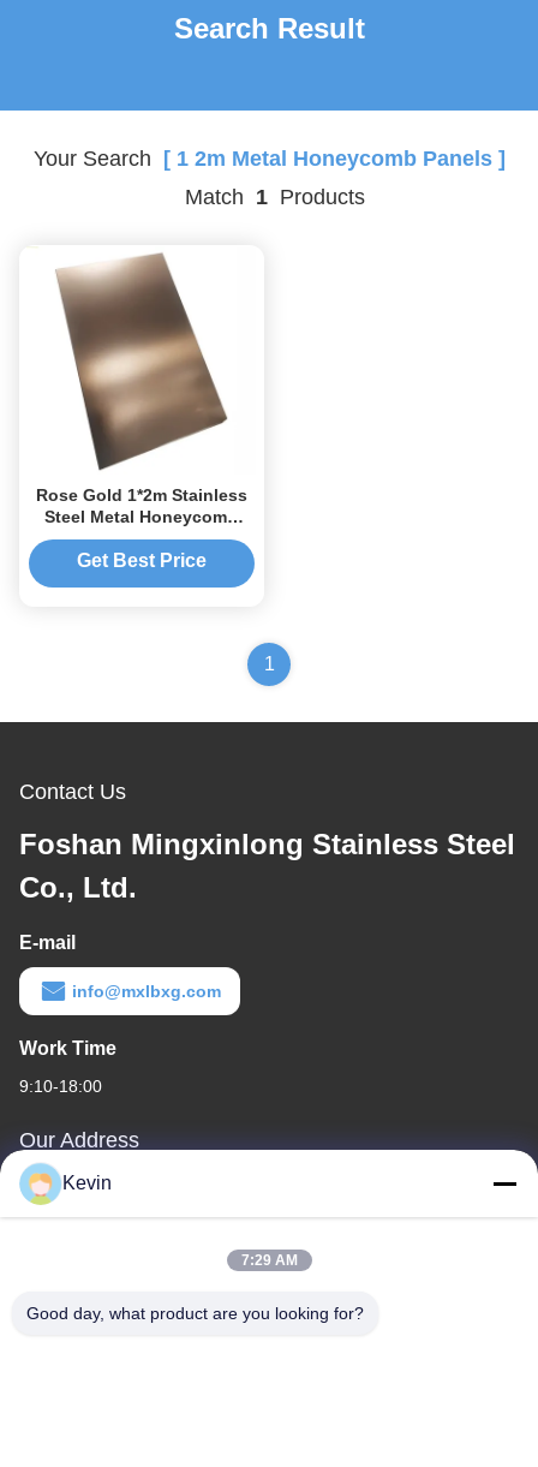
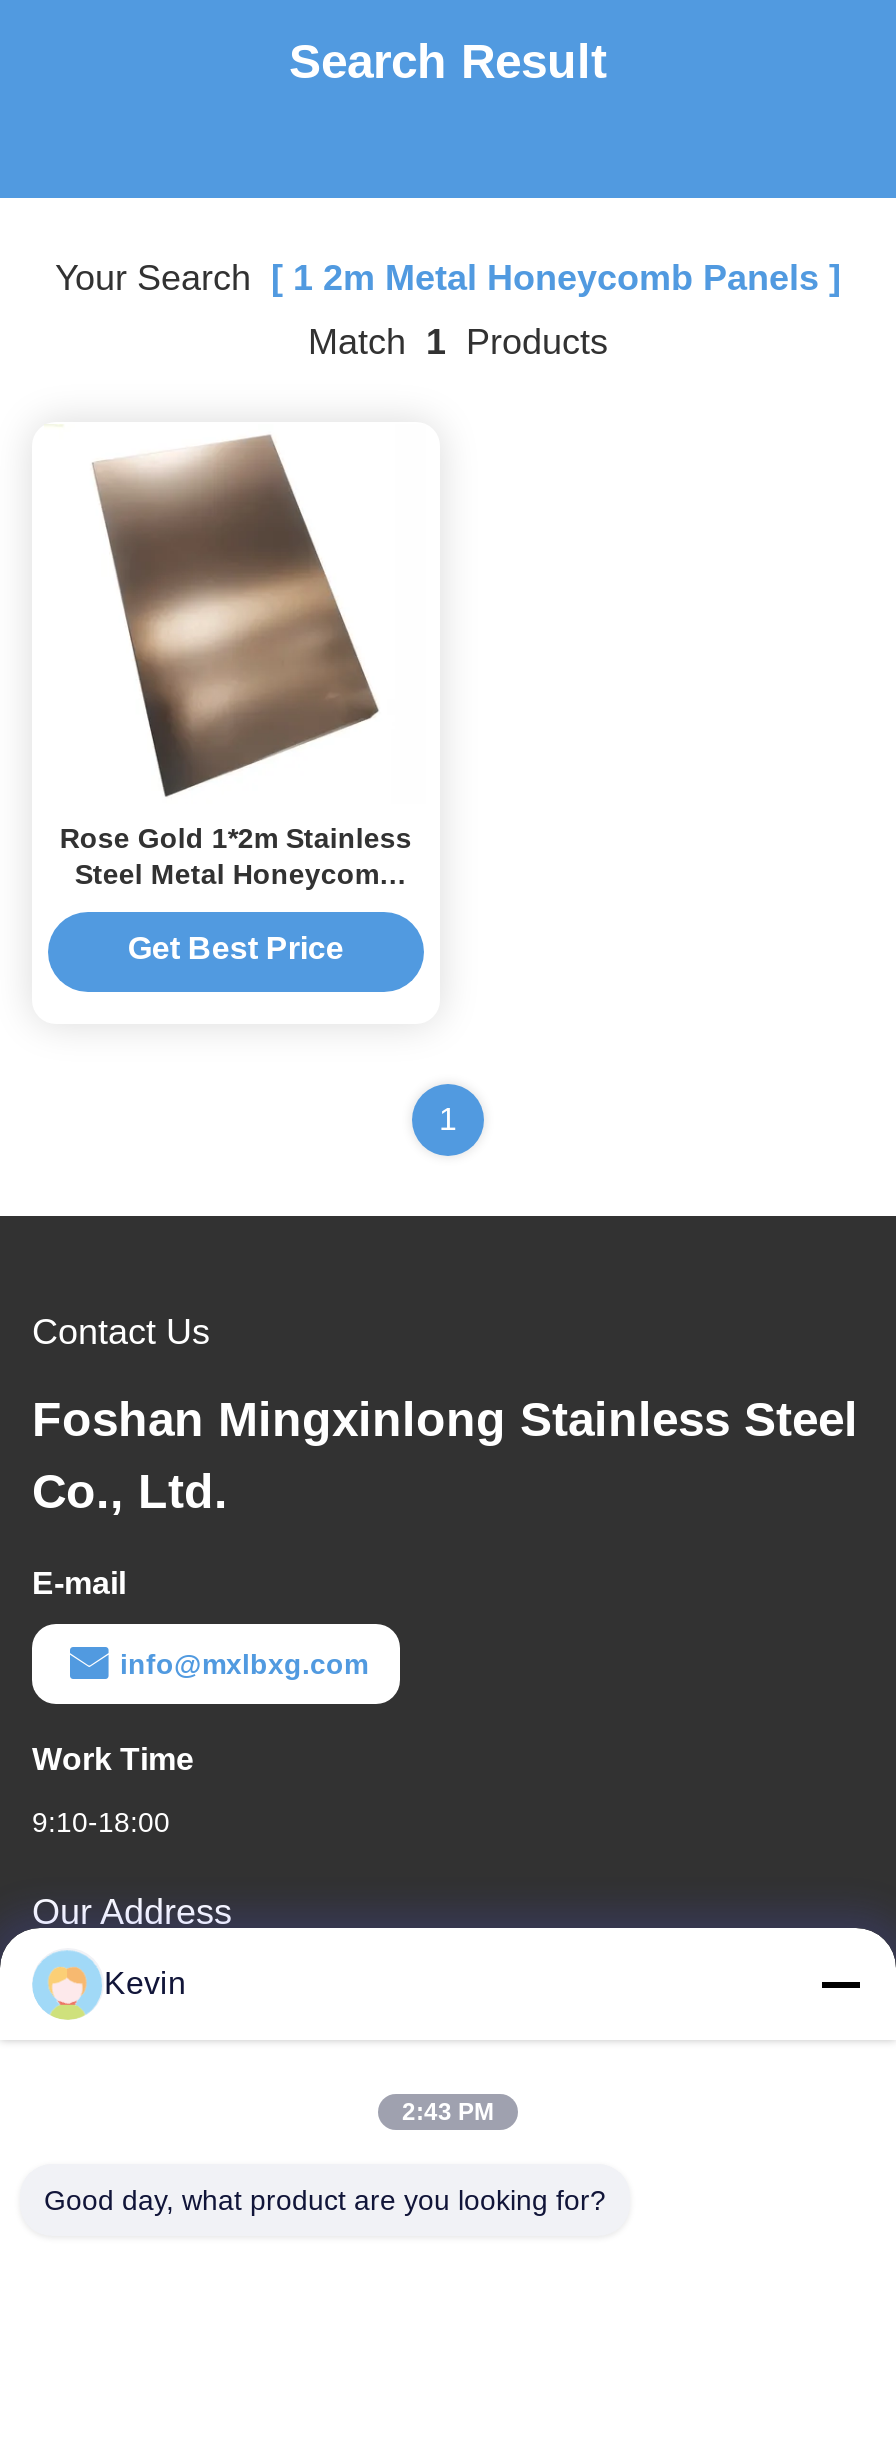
- 7:29 AM
+ 2:43 PM
